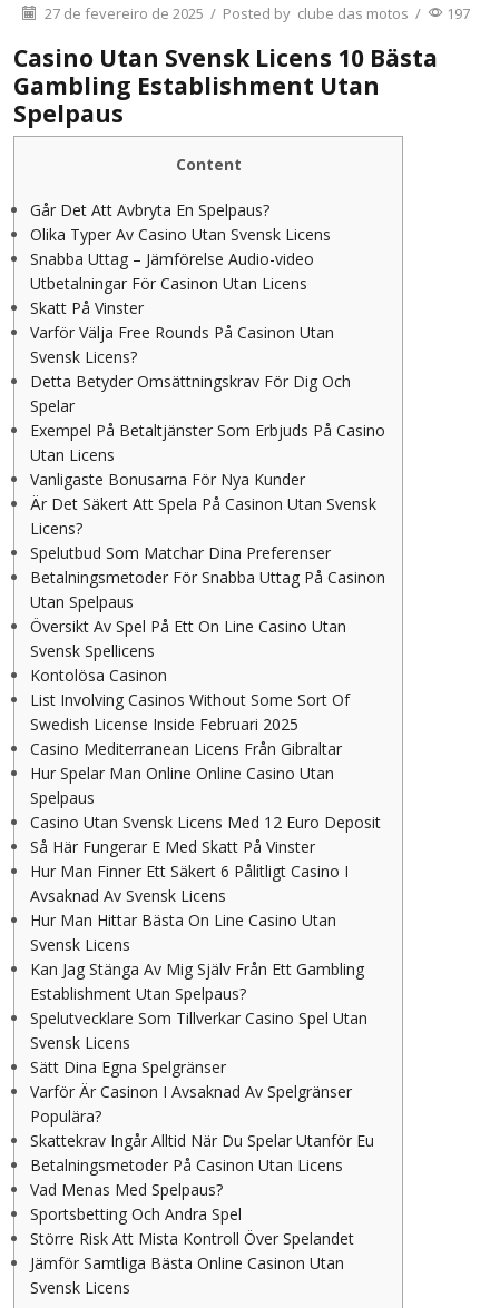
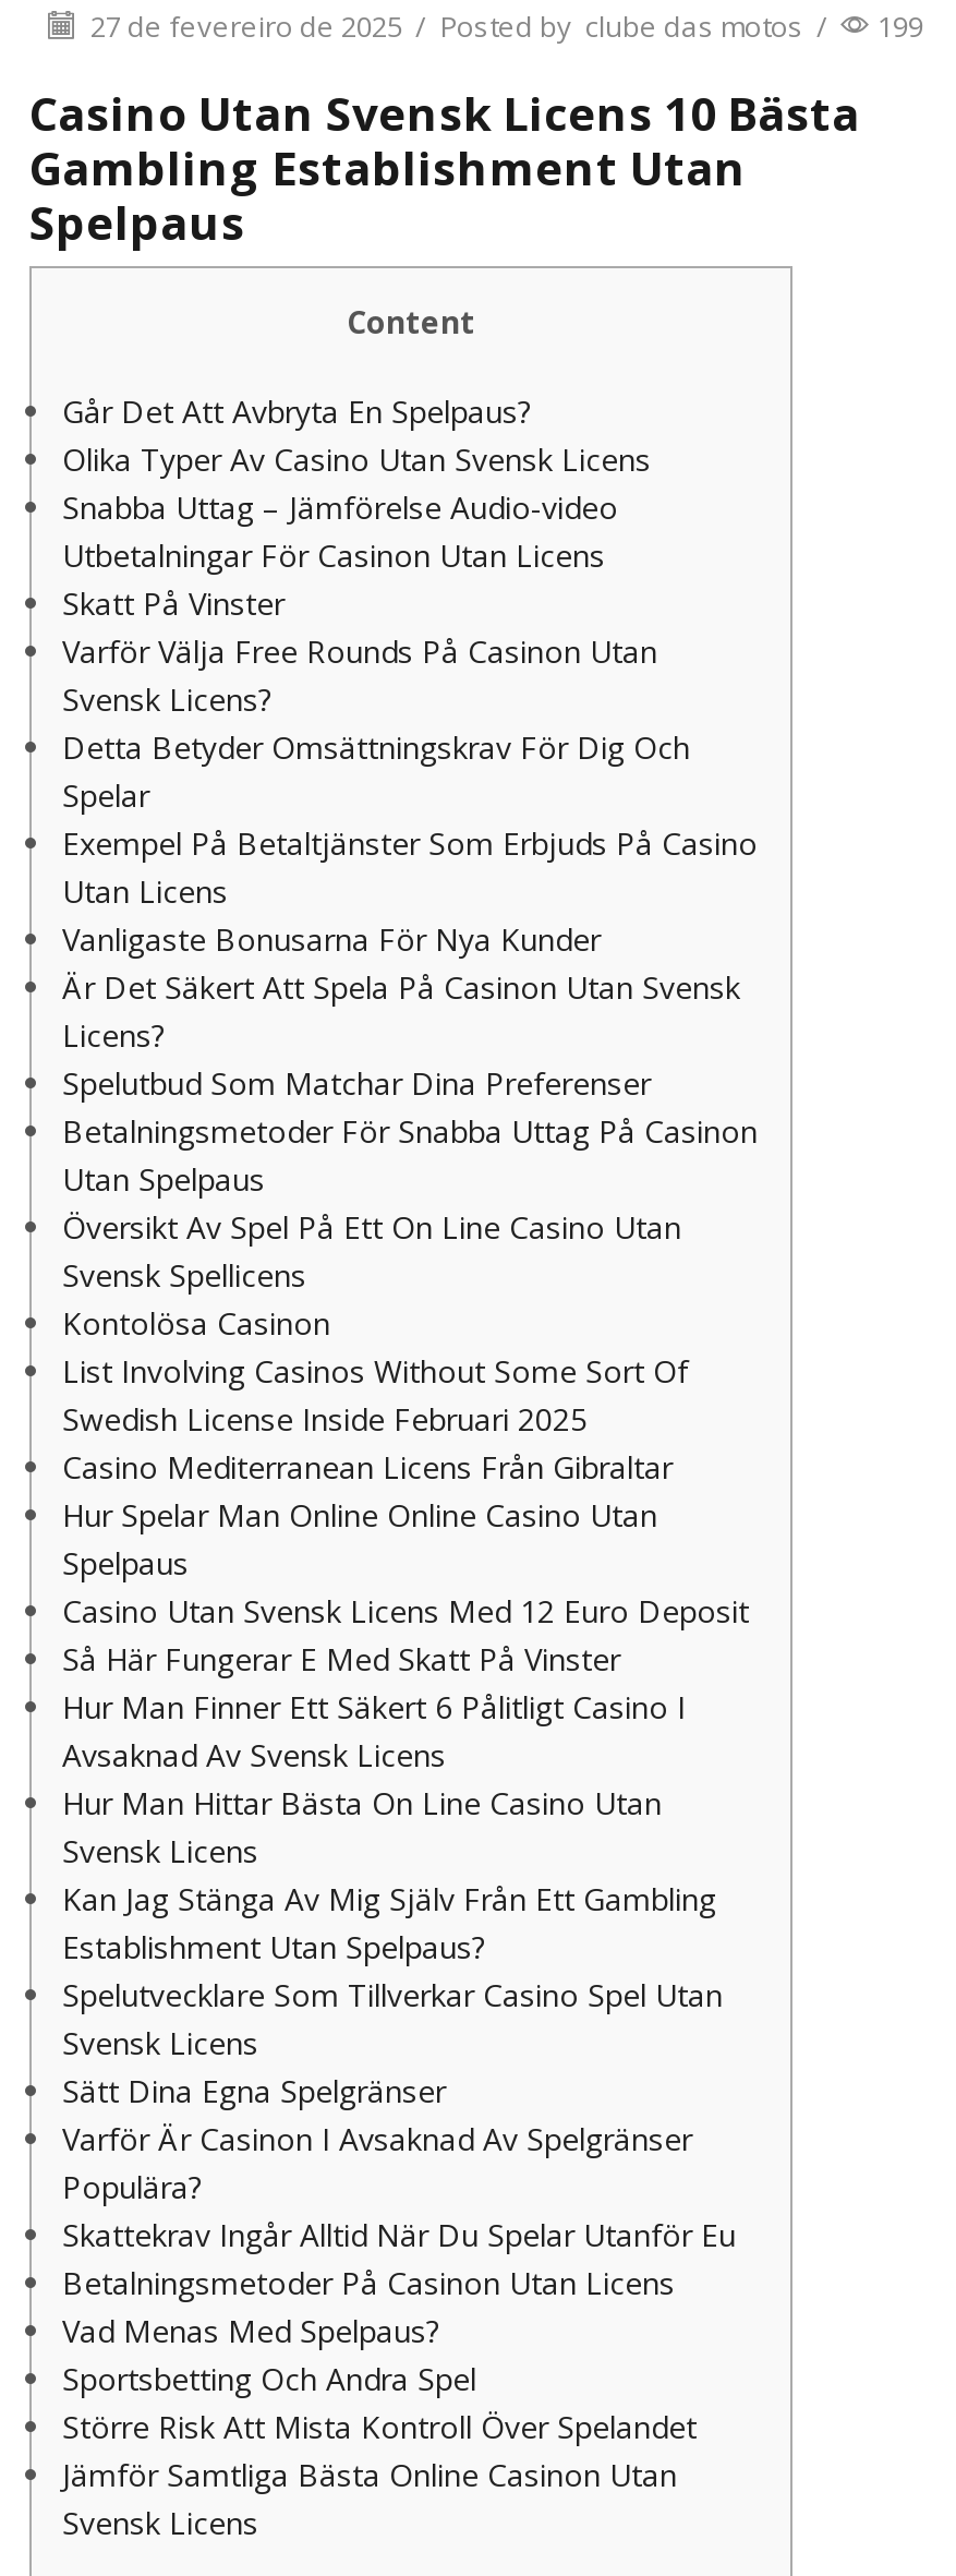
- 27 de fevereiro de 2025 / Posted by clube das motos / 197
+ 27 de fevereiro de 2025 / Posted by clube das motos / 199
